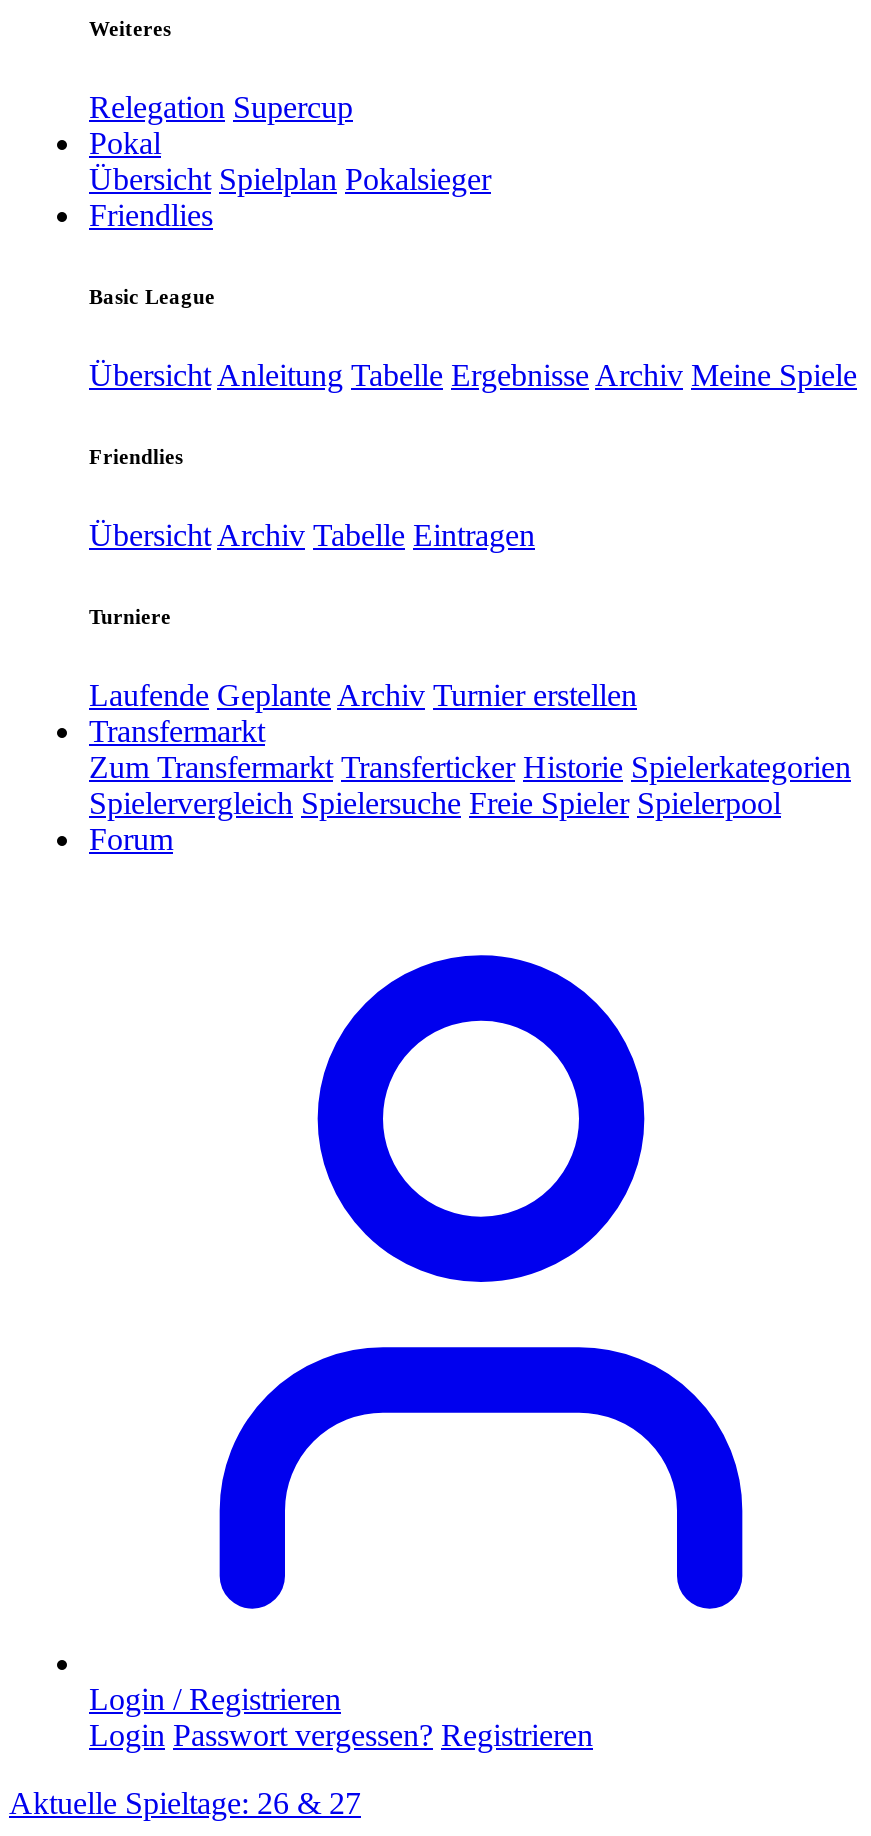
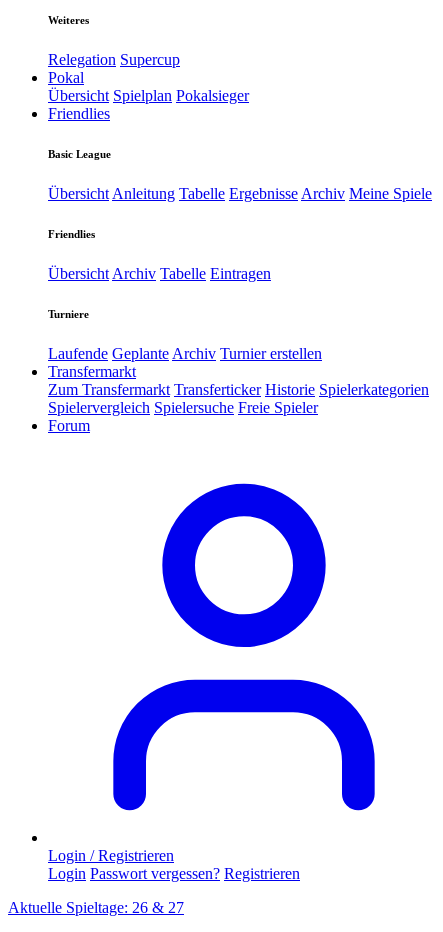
- Spielervergleich Spielersuche Freie Spieler Spielerpool
+ Spielervergleich Spielersuche Freie Spieler
